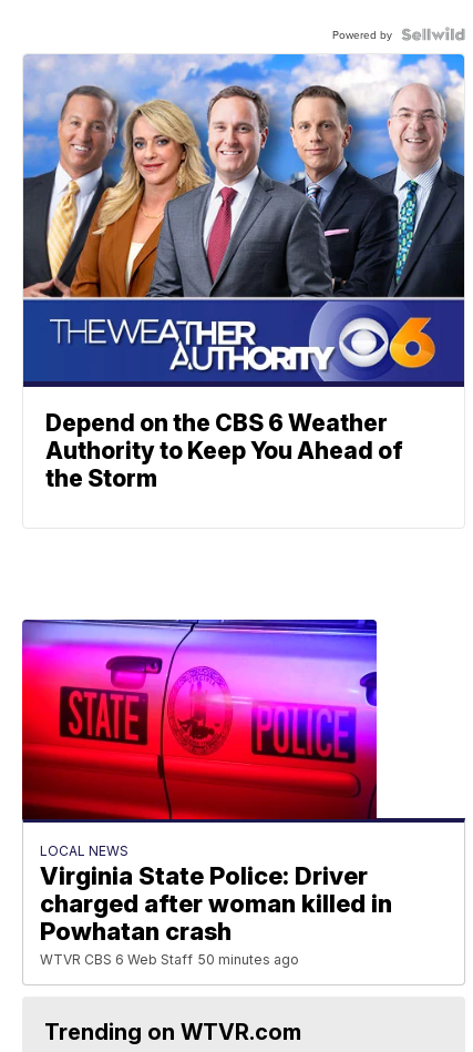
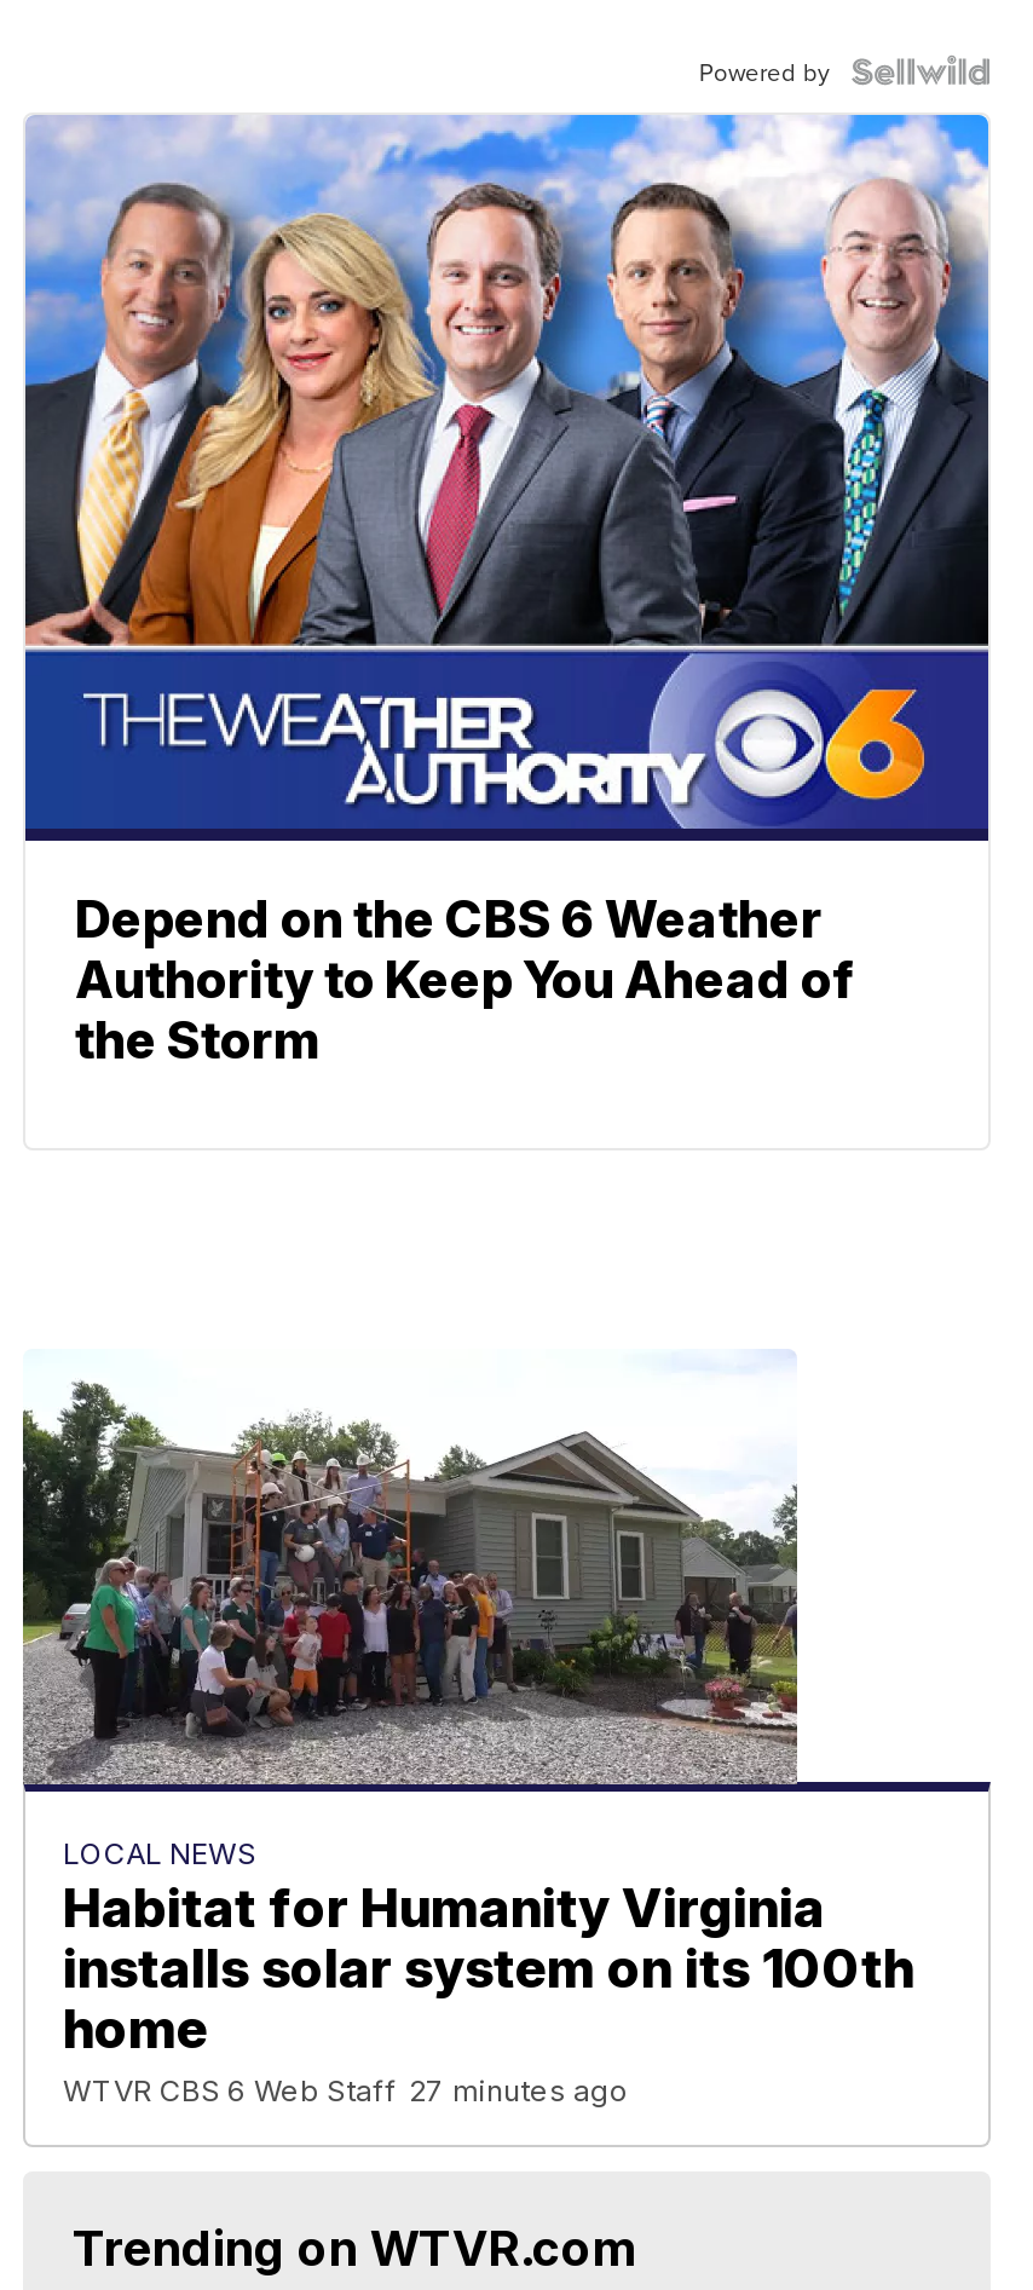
- [image]
- Virginia State Police: Driver
- charged after woman killed in
- Powhatan crash
- WTVR CBS 6 Web Staff 50 minutes ago
+ [image]
+ Habitat for Humanity Virginia
+ installs solar system on its 100th
+ home
+ WTVR CBS 6 Web Staff 27 minutes ago
